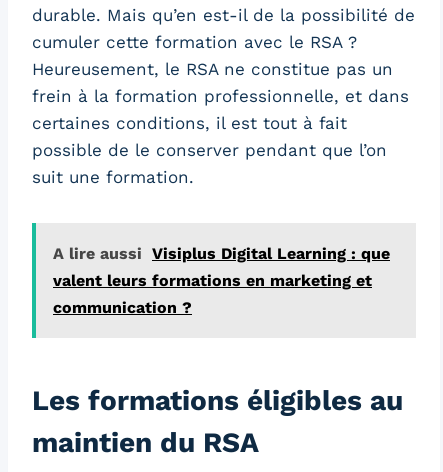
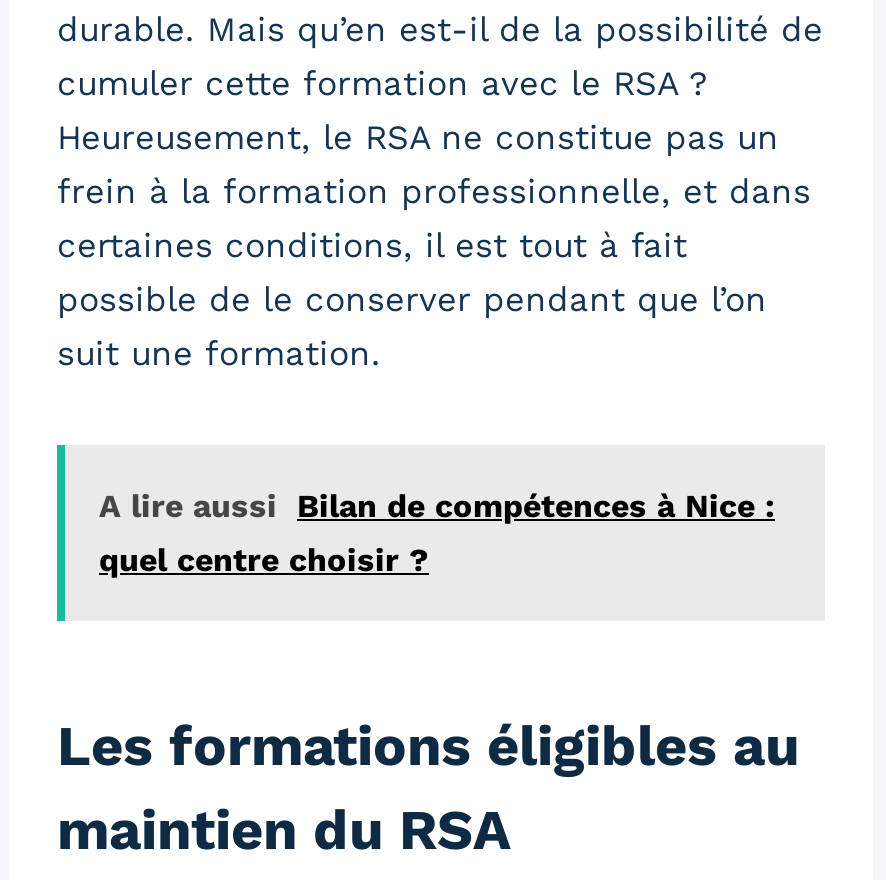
- A lire aussi Visiplus Digital Learning : que
- valent leurs formations en marketing et
- communication ?
+ A lire aussi Bilan de compétences à Nice :
+ quel centre choisir ?
